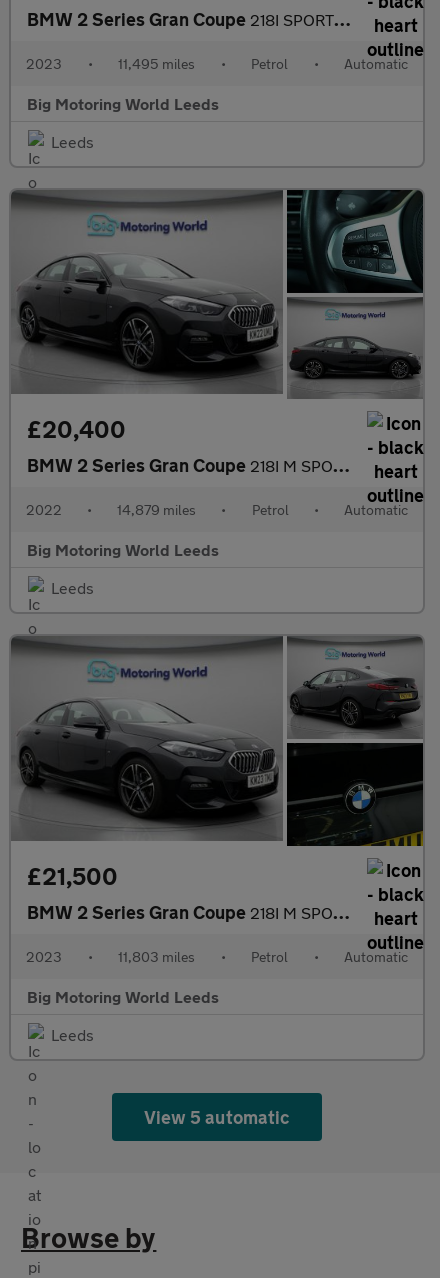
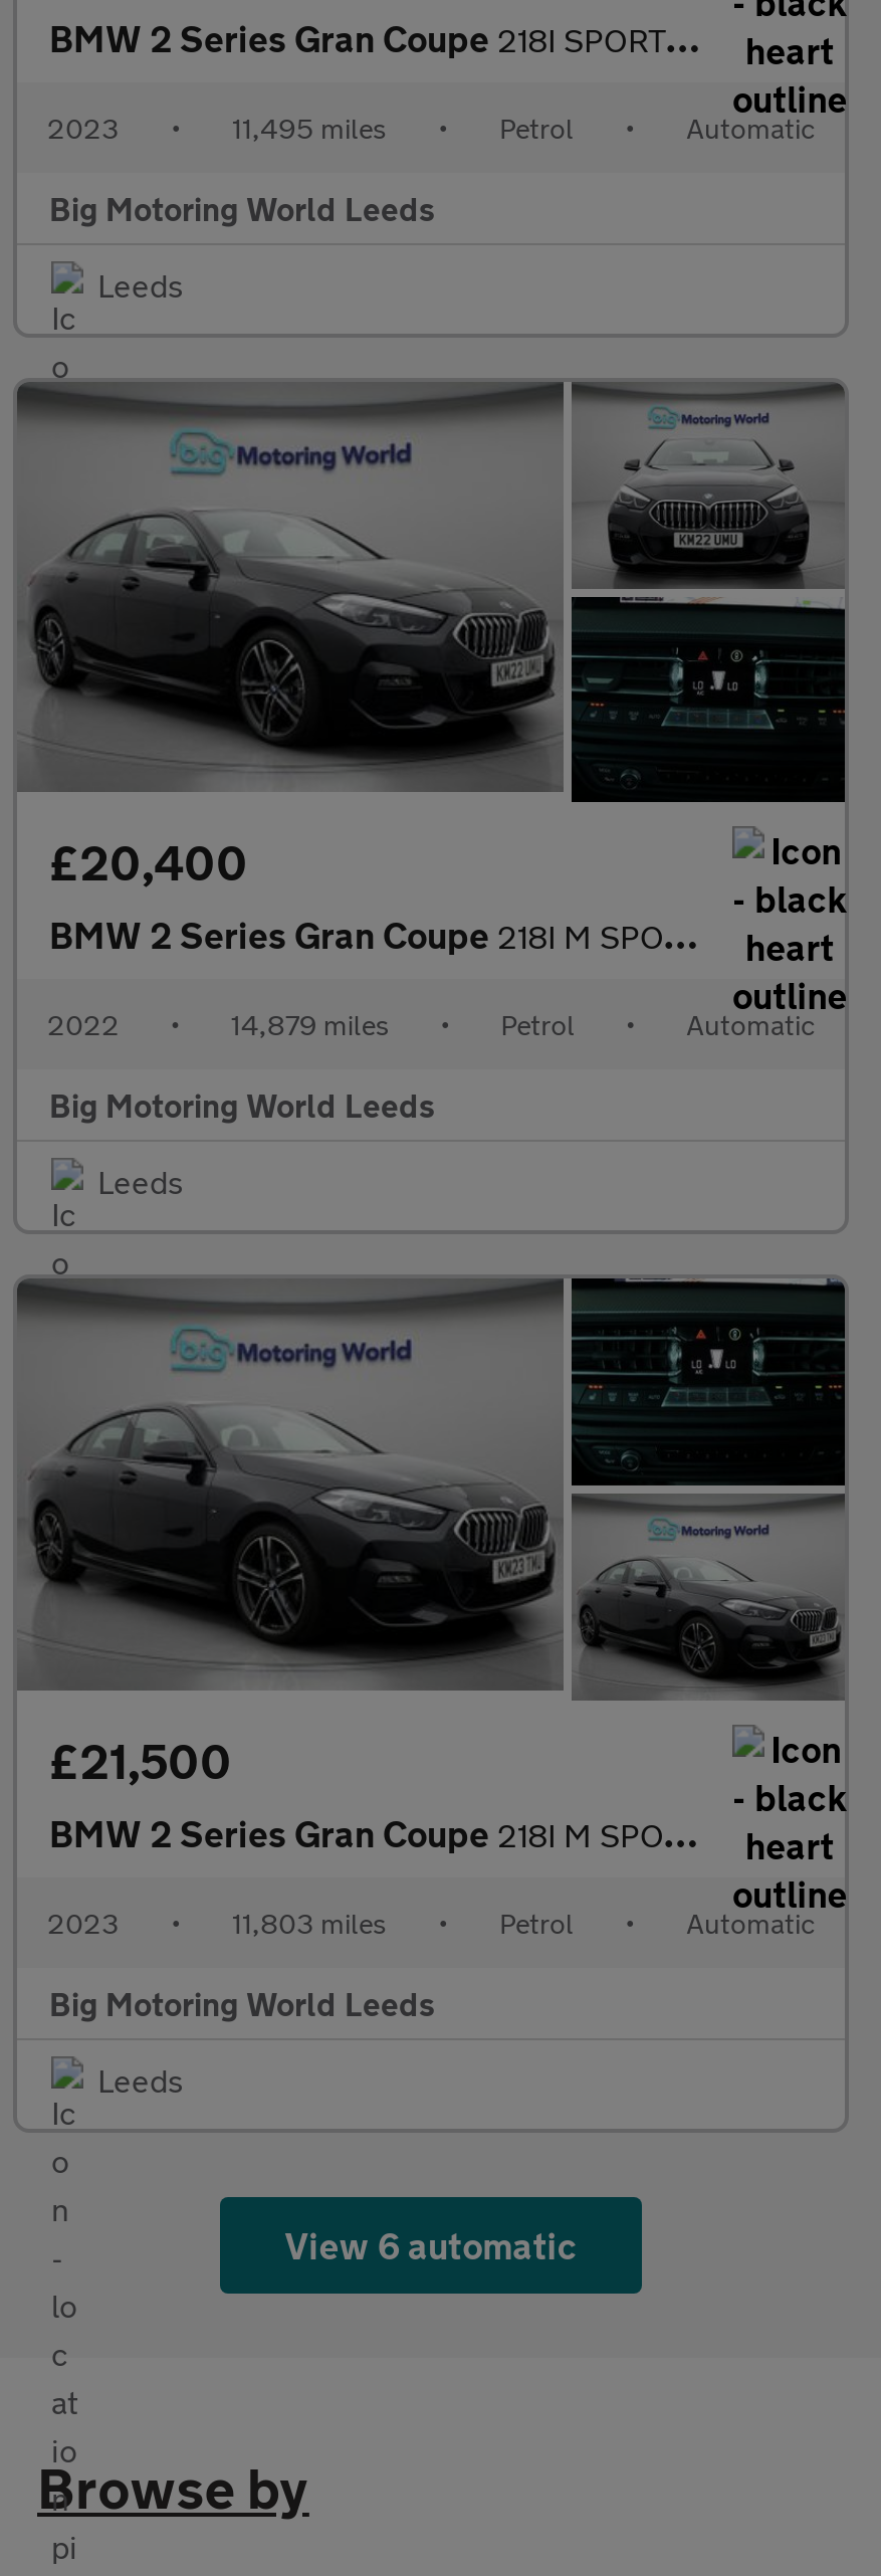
- [image]
+ [image]

- [image]
+ [image]

- View 5 automatic
+ View 6 automatic
